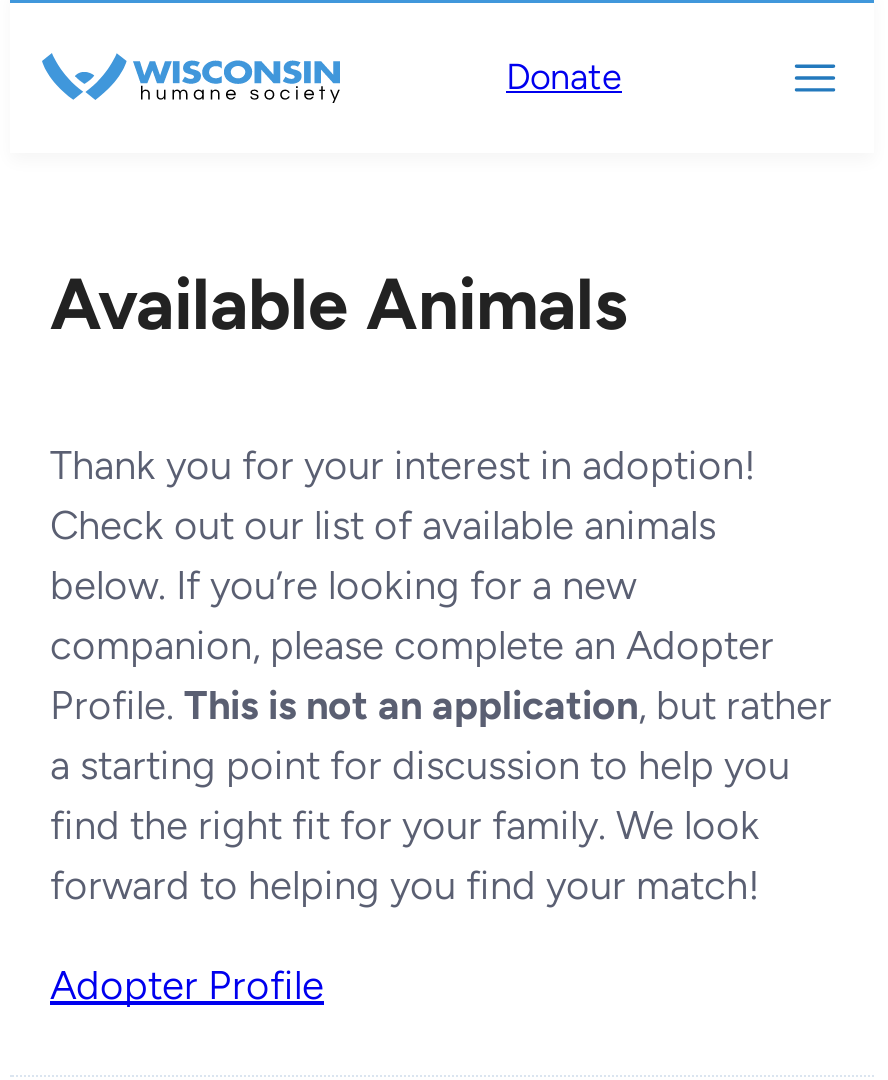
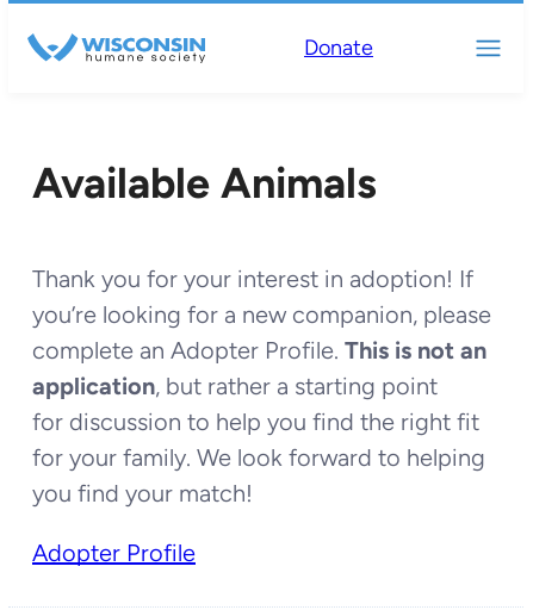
- Thank you for your interest in adoption!
- Check out our list of available animals
- below. If you’re looking for a new
- companion, please complete an Adopter
- Profile. This is not an application, but rather
- a starting point for discussion to help you
- find the right fit for your family. We look
- forward to helping you find your match!
+ Thank you for your interest in adoption! If
+ you’re looking for a new companion, please
+ complete an Adopter Profile. This is not an
+ application, but rather a starting point
+ for discussion to help you find the right fit
+ for your family. We look forward to helping
+ you find your match!
